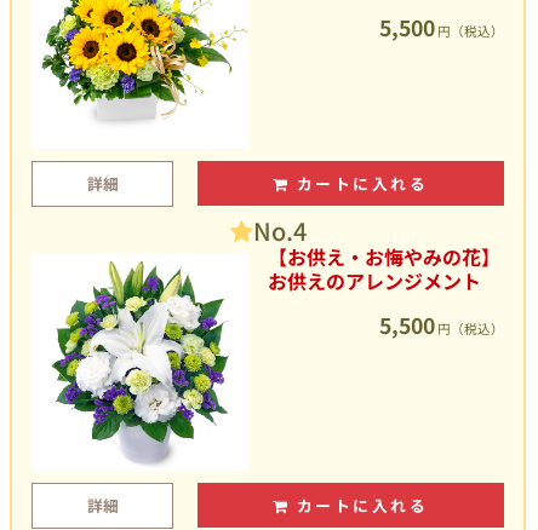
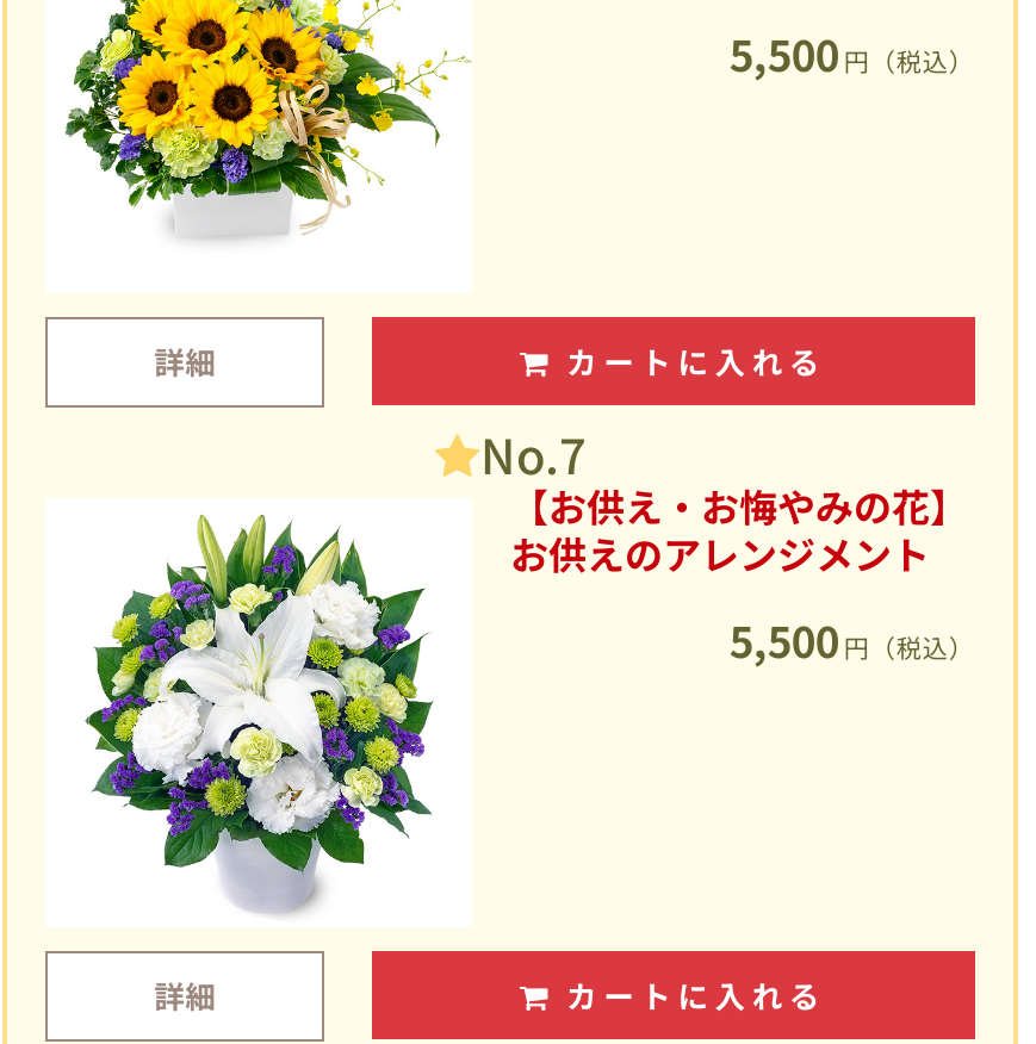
- No.4
+ No.7
